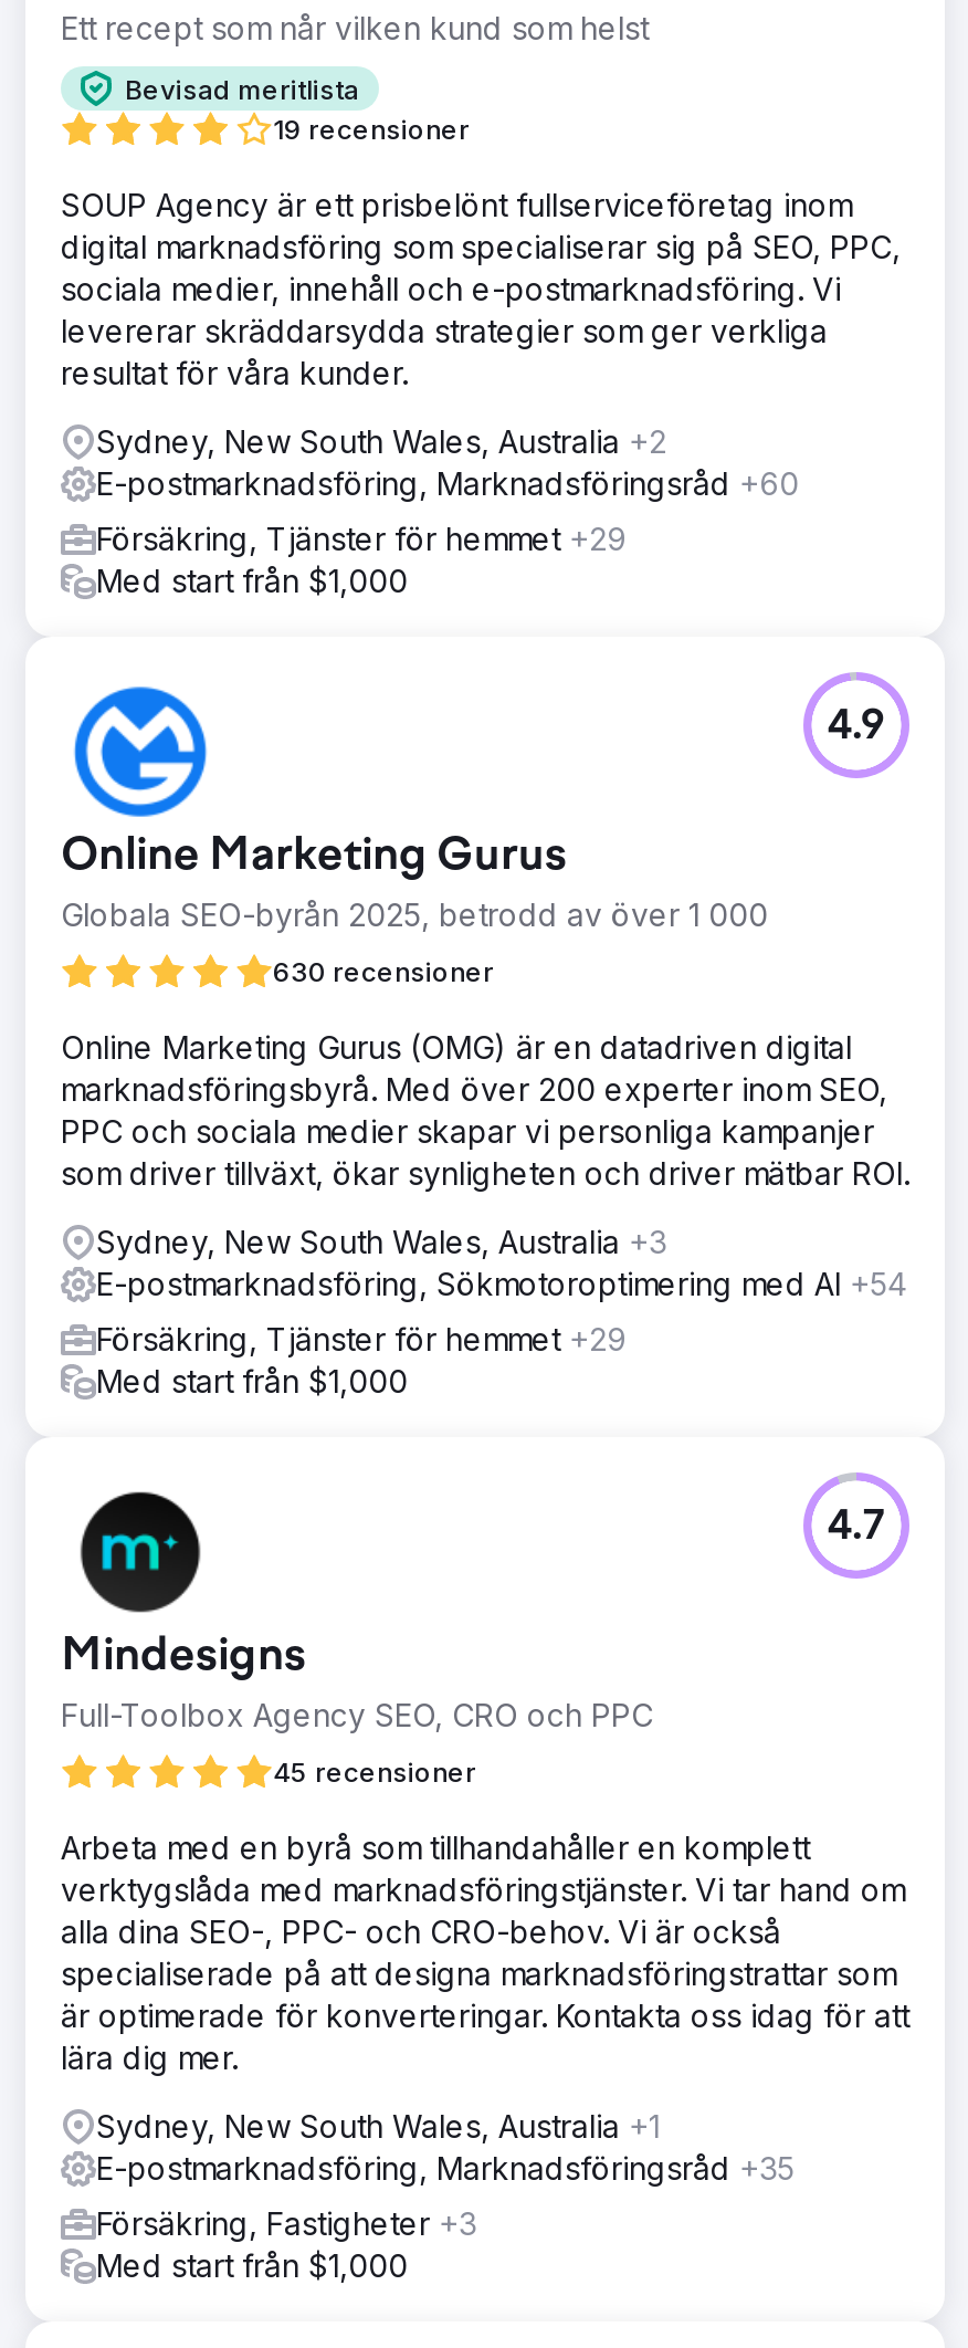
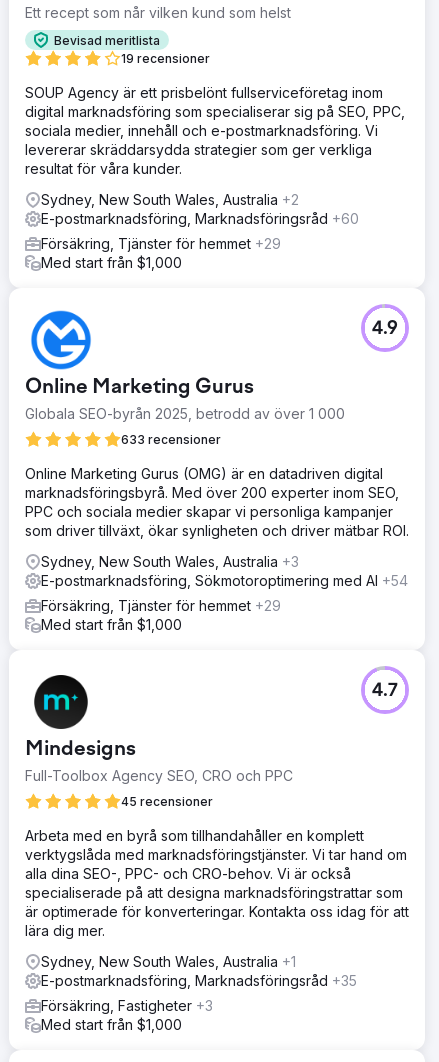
- 630 recensioner
+ 633 recensioner
